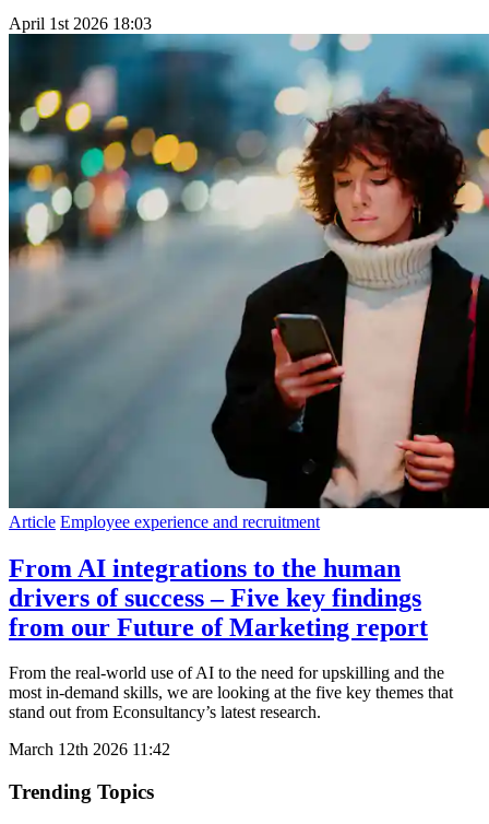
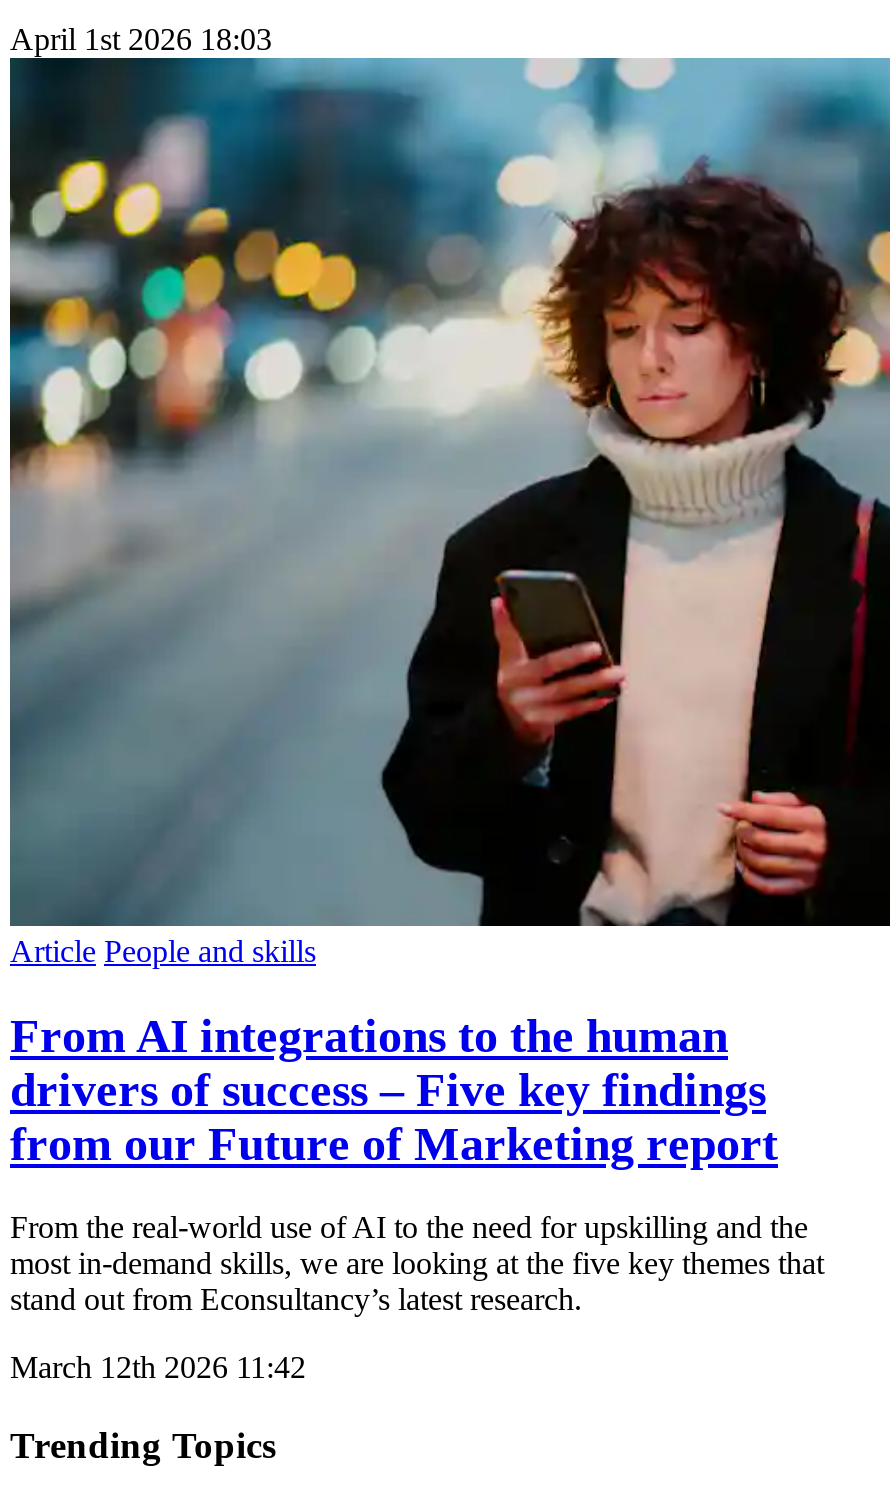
- Article Employee experience and recruitment
+ Article People and skills
